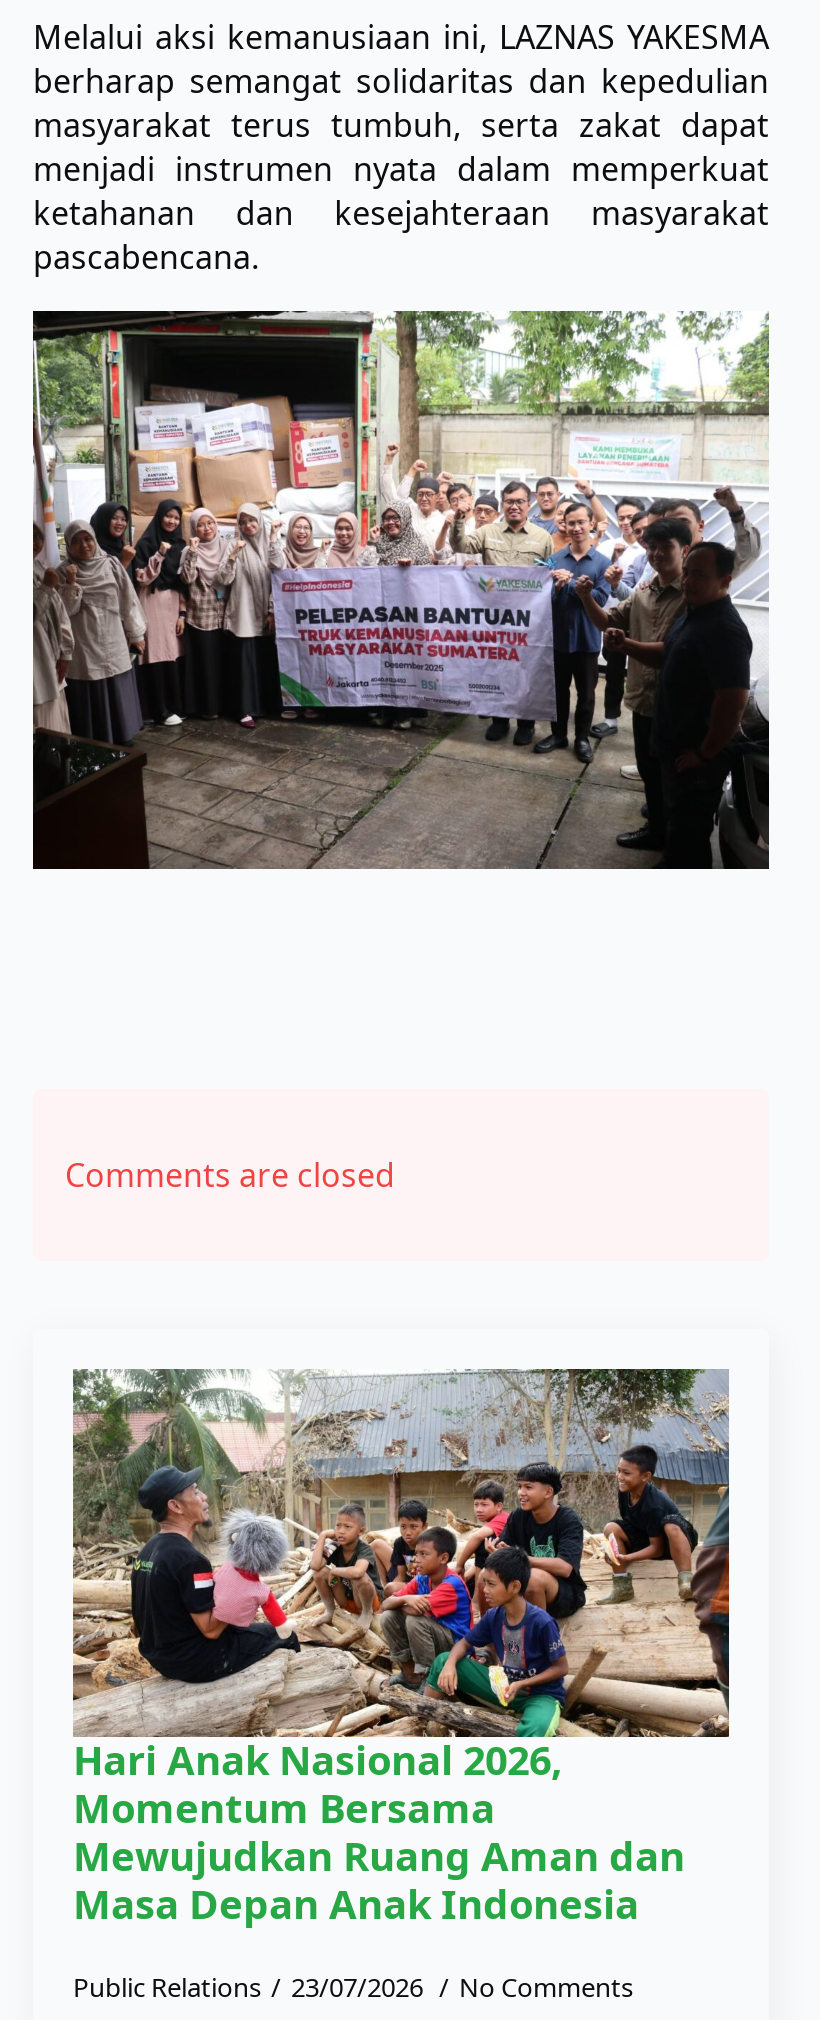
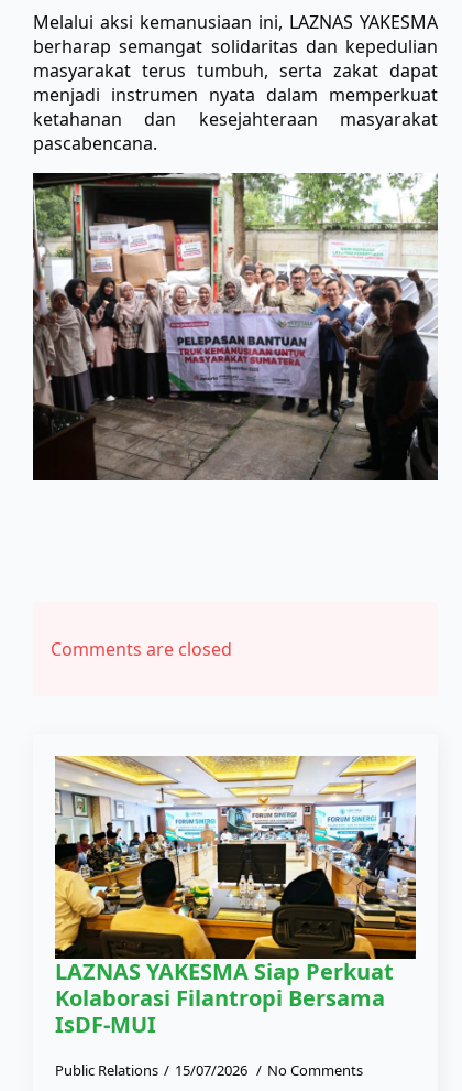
- [image]
- Hari Anak Nasional 2026,
- Momentum Bersama
- Mewujudkan Ruang Aman dan
- Masa Depan Anak Indonesia
+ [image]
+ LAZNAS YAKESMA Siap Perkuat
+ Kolaborasi Filantropi Bersama
+ IsDF-MUI

- Public Relations 23/07/2026 No Comments
+ Public Relations 15/07/2026 No Comments
